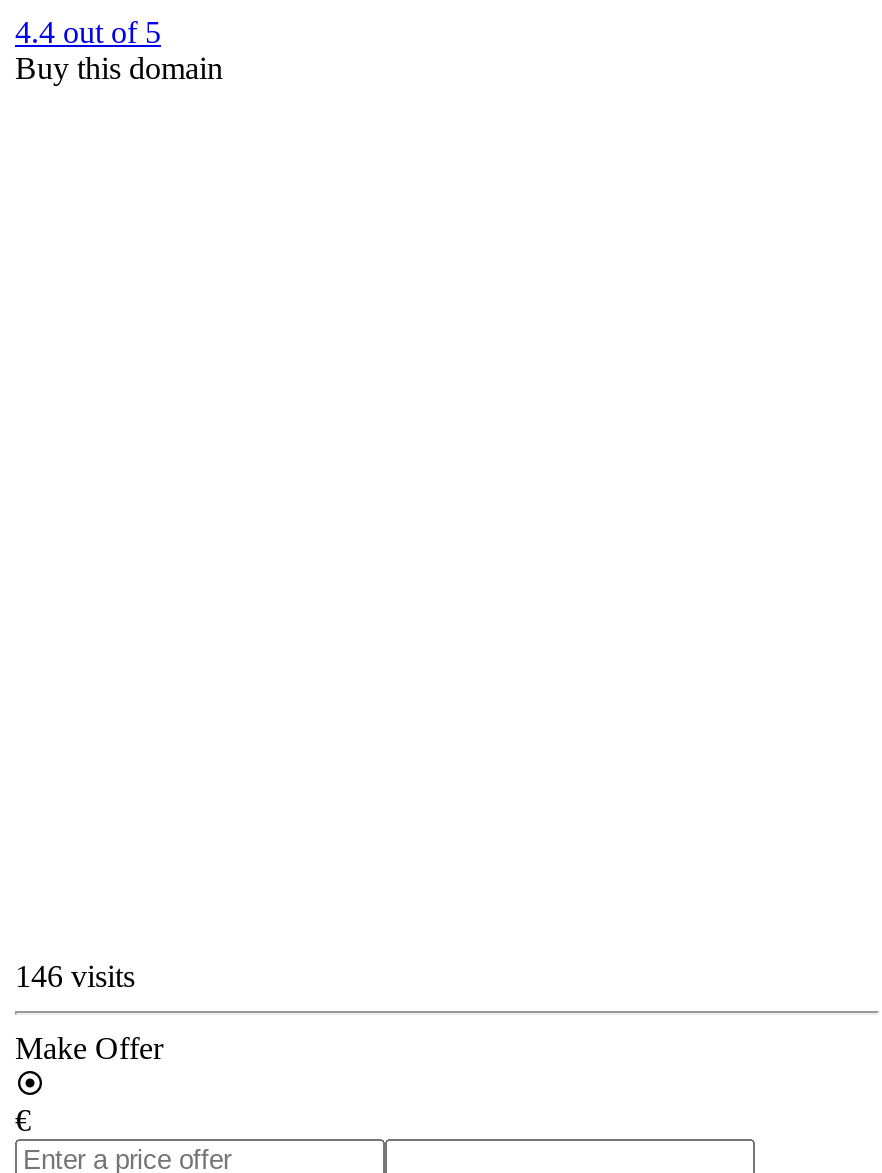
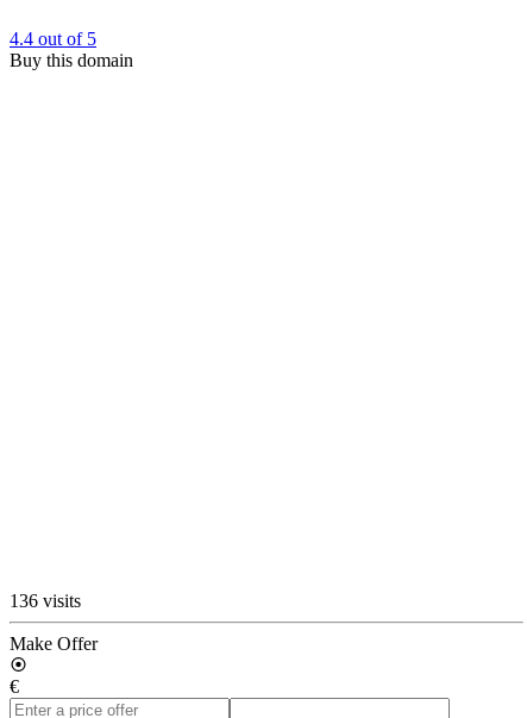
- 146 visits
+ 136 visits
